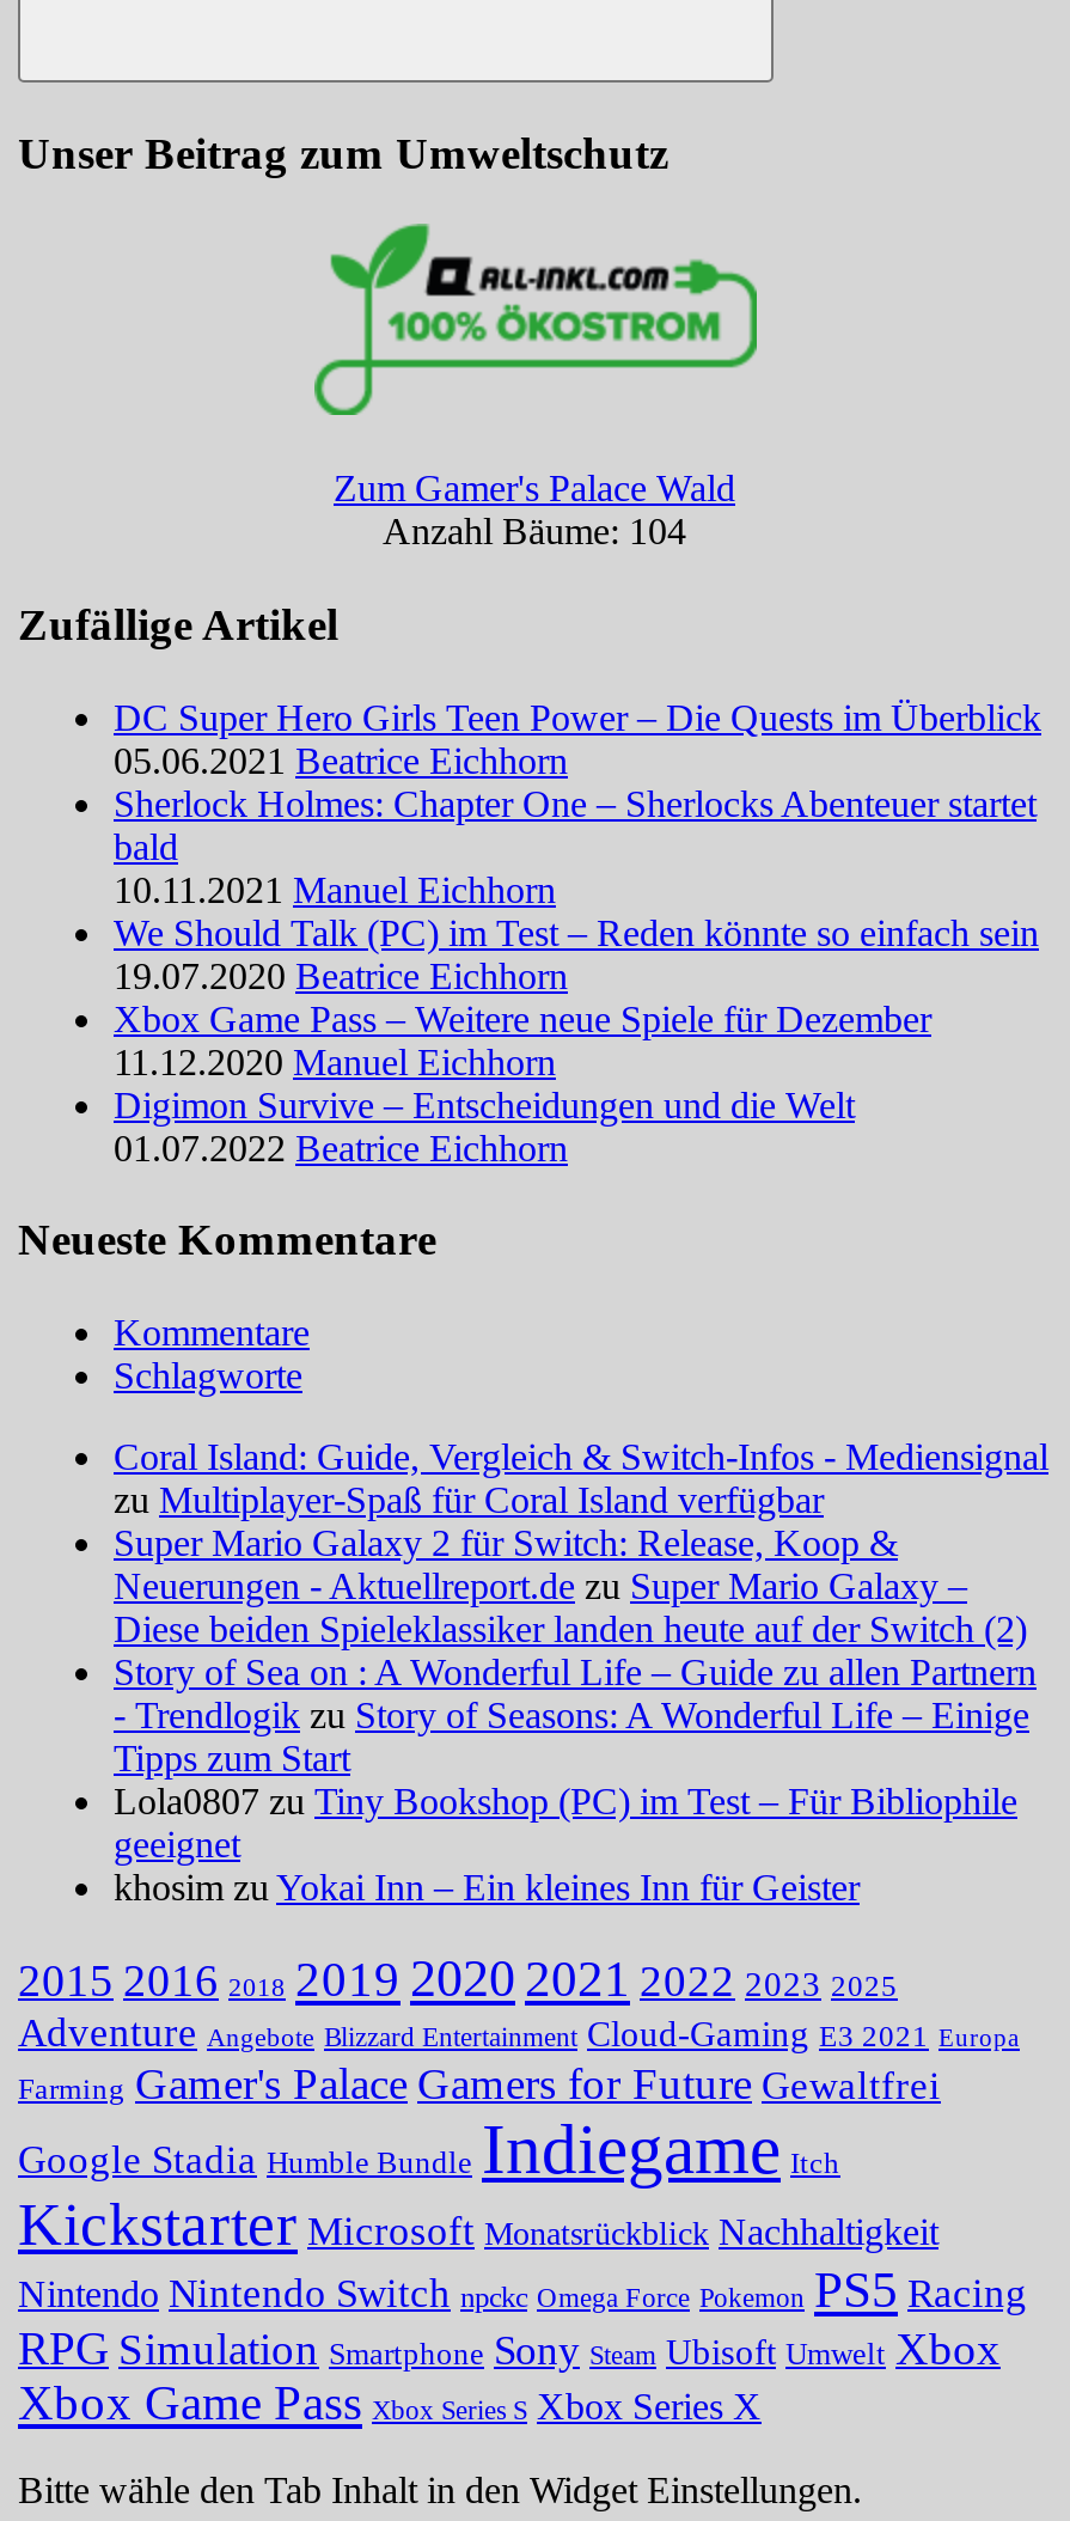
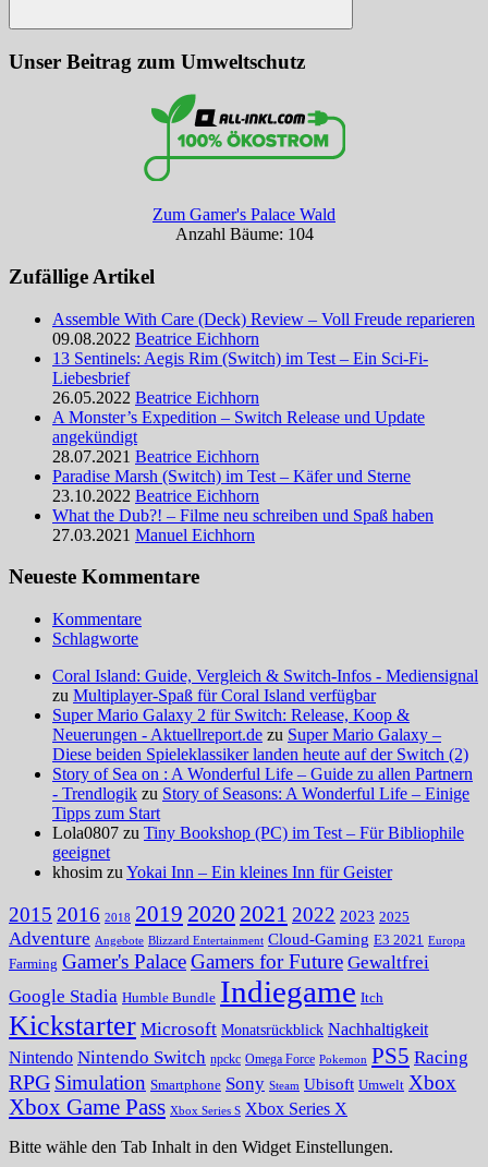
- DC Super Hero Girls Teen Power – Die Quests im Überblick
- 05.06.2021 Beatrice Eichhorn
- Sherlock Holmes: Chapter One – Sherlocks Abenteuer startet
- bald
- 10.11.2021 Manuel Eichhorn
- We Should Talk (PC) im Test – Reden könnte so einfach sein
- 19.07.2020 Beatrice Eichhorn
- Xbox Game Pass – Weitere neue Spiele für Dezember
- 11.12.2020 Manuel Eichhorn
- Digimon Survive – Entscheidungen und die Welt
- 01.07.2022 Beatrice Eichhorn
+ Assemble With Care (Deck) Review – Voll Freude reparieren
+ 09.08.2022 Beatrice Eichhorn
+ 13 Sentinels: Aegis Rim (Switch) im Test – Ein Sci-Fi-
+ Liebesbrief
+ 26.05.2022 Beatrice Eichhorn
+ A Monster’s Expedition – Switch Release und Update
+ angekündigt
+ 28.07.2021 Beatrice Eichhorn
+ Paradise Marsh (Switch) im Test – Käfer und Sterne
+ 23.10.2022 Beatrice Eichhorn
+ What the Dub?! – Filme neu schreiben und Spaß haben
+ 27.03.2021 Manuel Eichhorn
